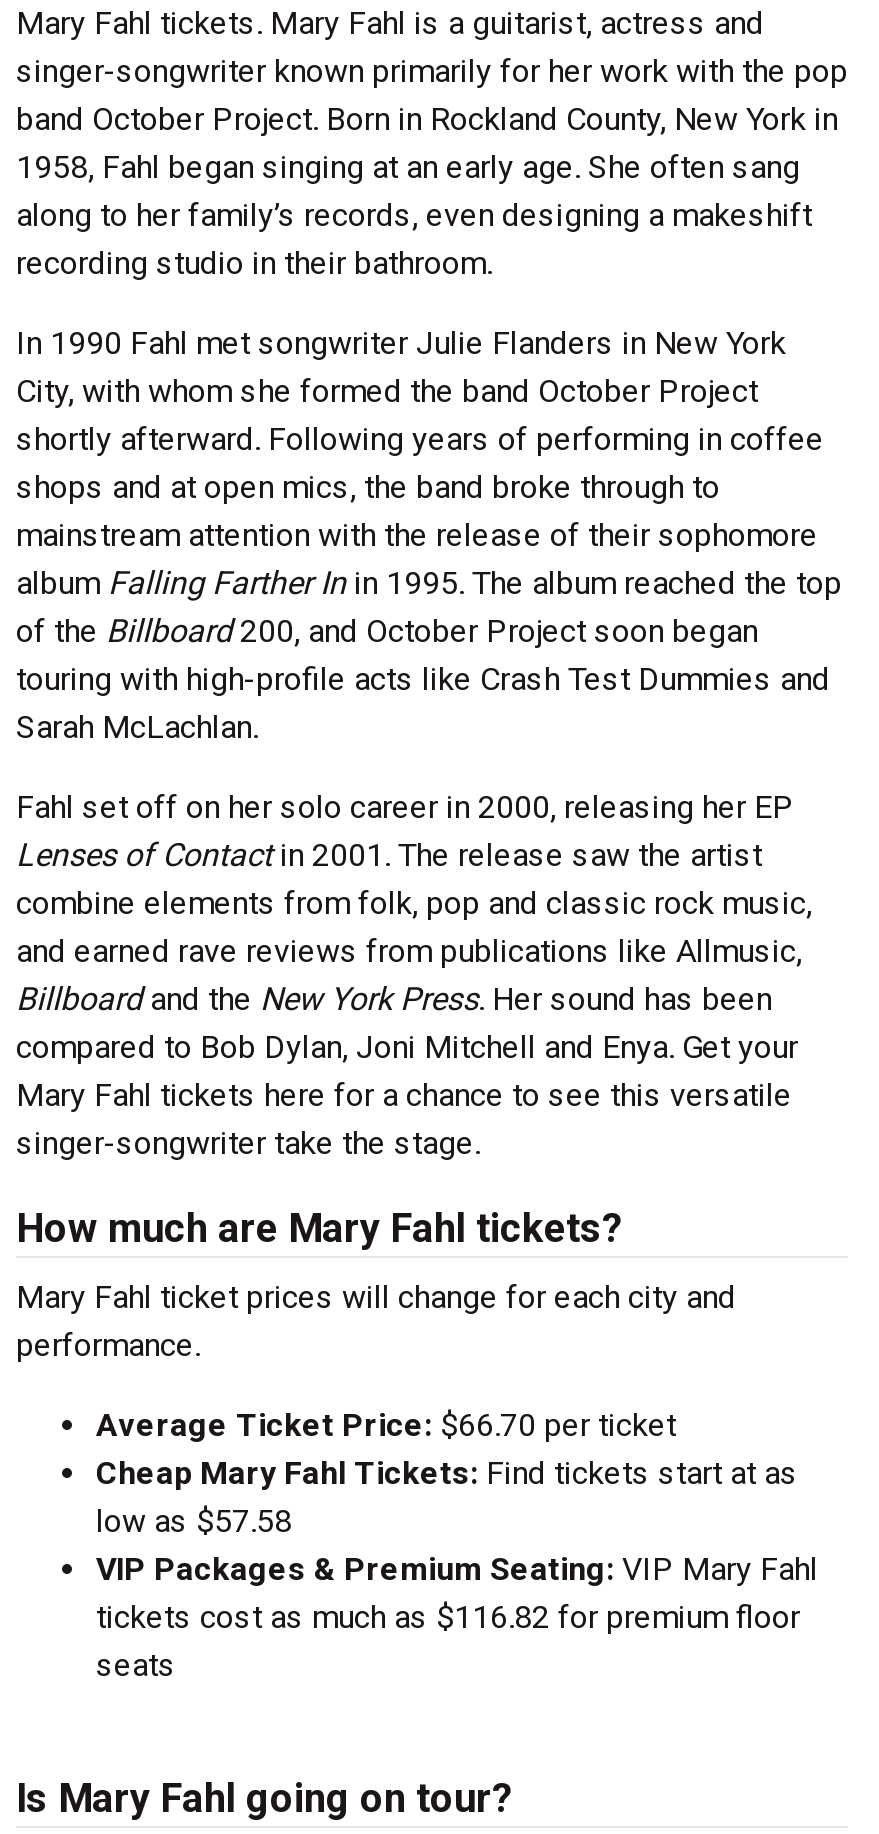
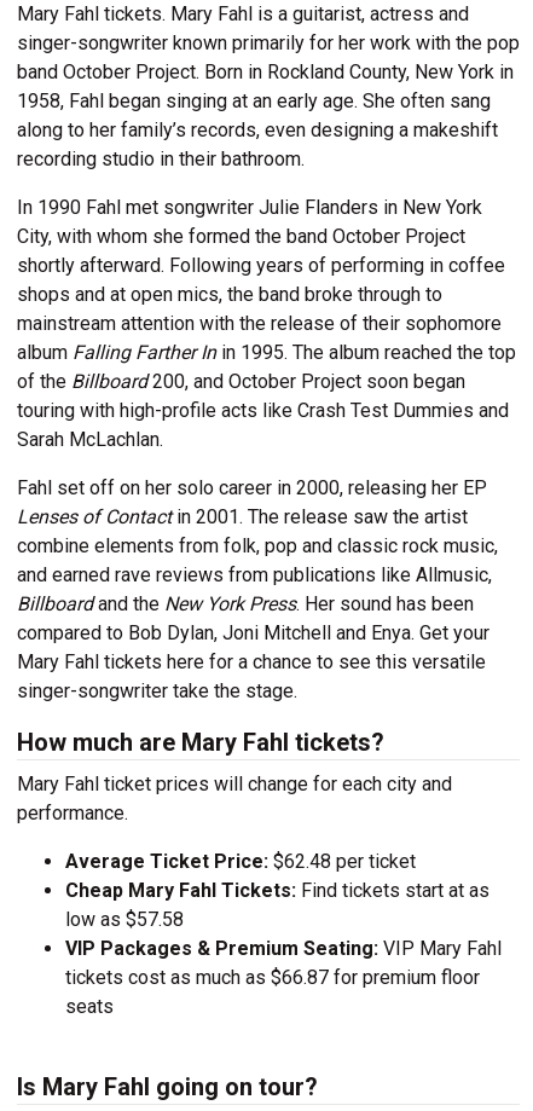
- Average Ticket Price: $66.70 per ticket
+ Average Ticket Price: $62.48 per ticket

- tickets cost as much as $116.82 for premium floor
+ tickets cost as much as $66.87 for premium floor
